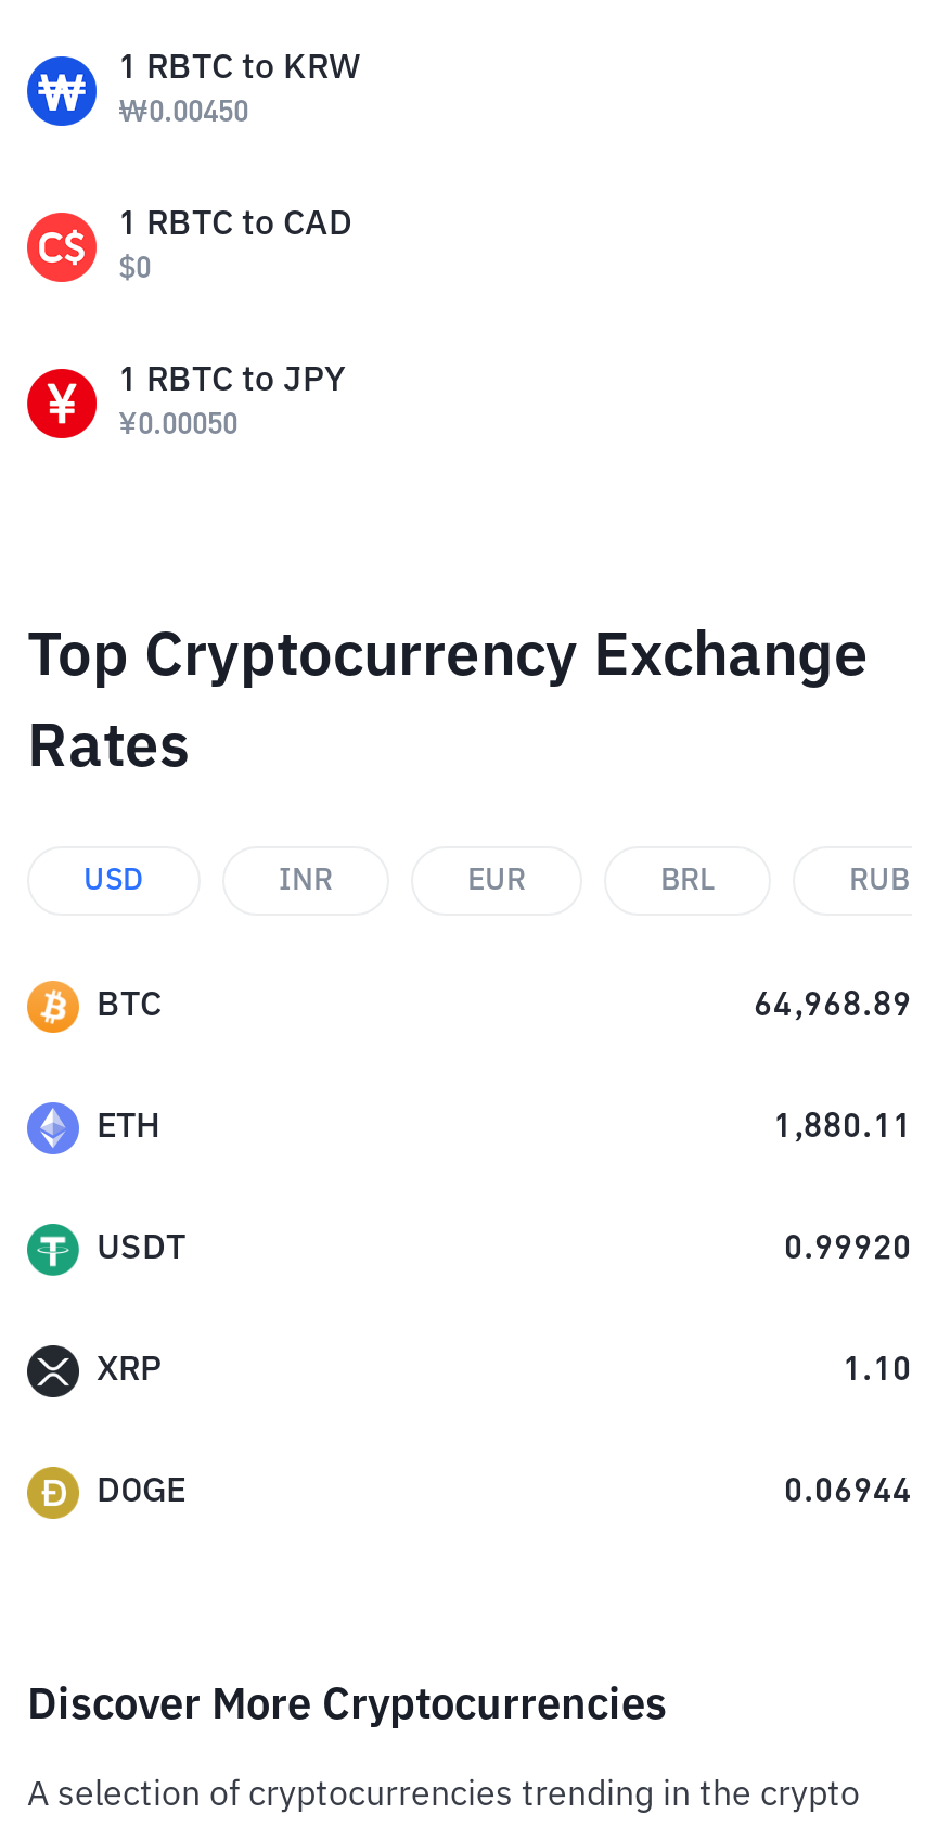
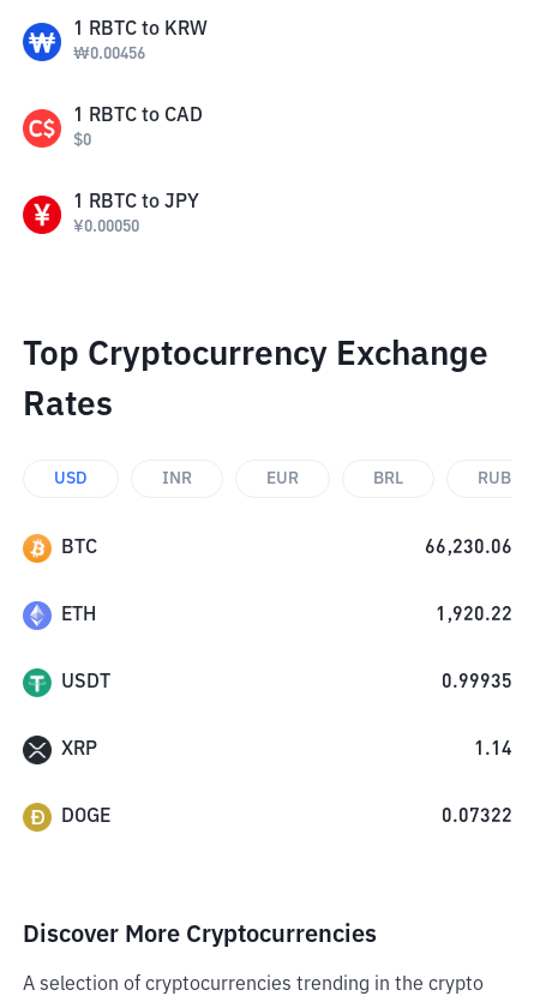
- ₩0.00450
+ ₩0.00456

- 64,968.89
+ 66,230.06

- 1,880.11
+ 1,920.22

- 0.99920
+ 0.99935

- 1.10
+ 1.14

- 0.06944
+ 0.07322
